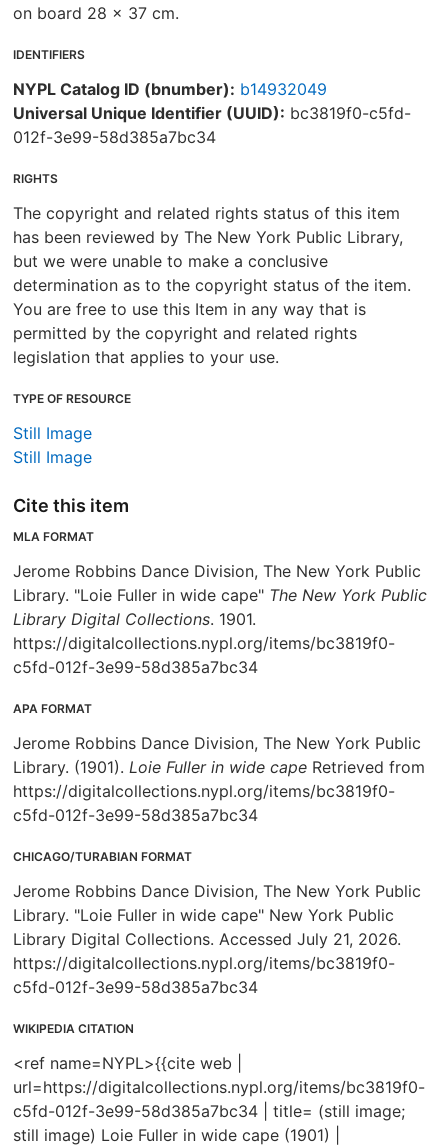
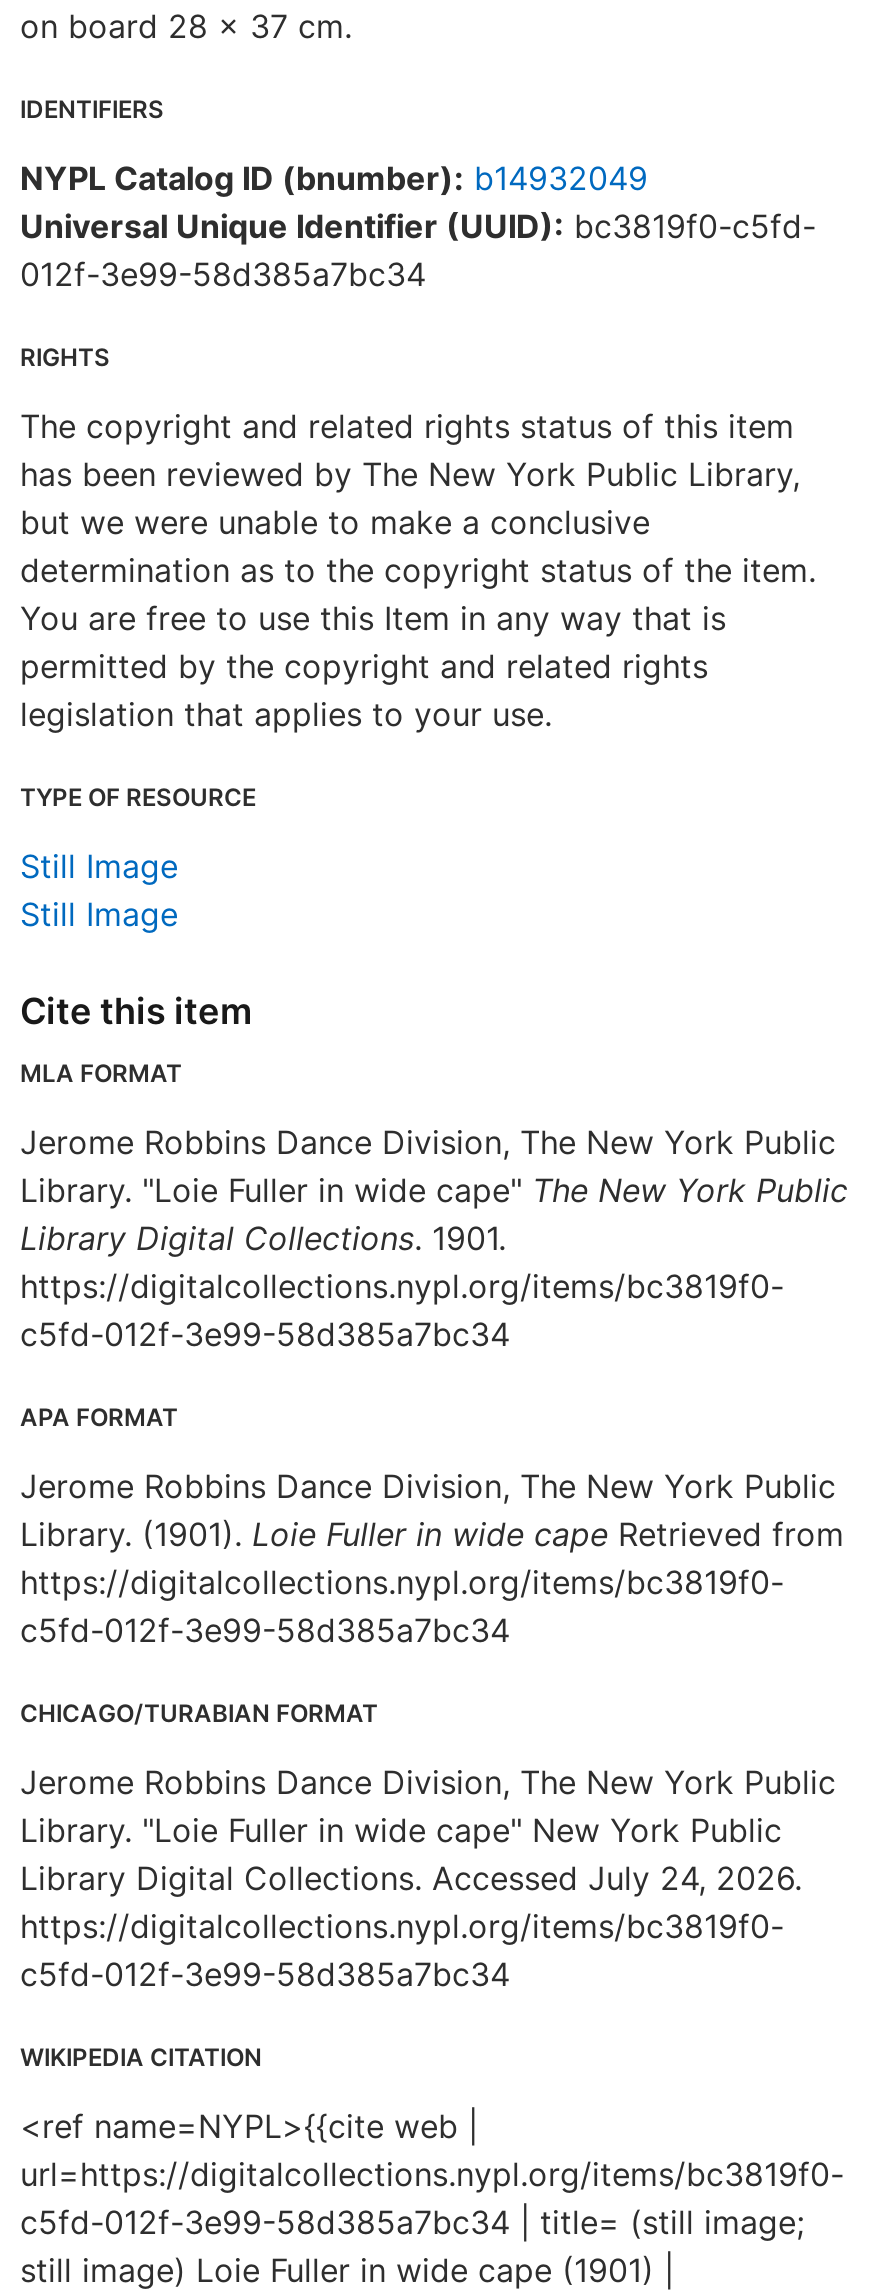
- Library Digital Collections. Accessed July 21, 2026.
+ Library Digital Collections. Accessed July 24, 2026.
